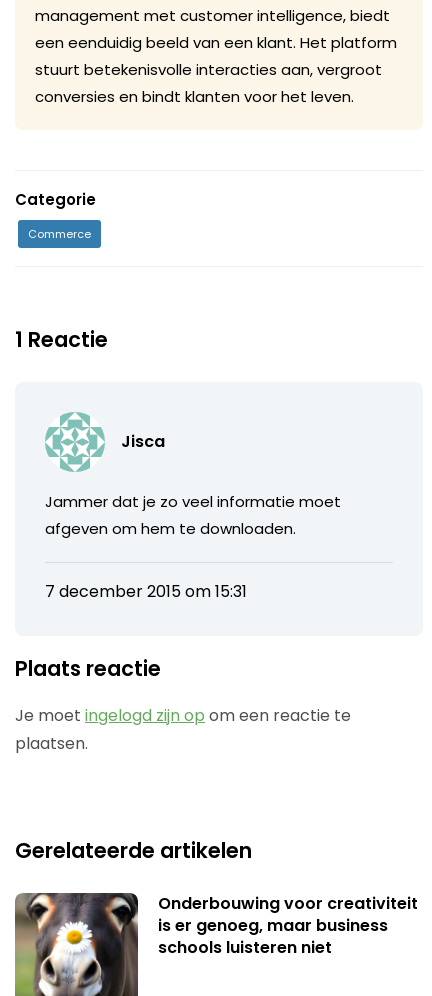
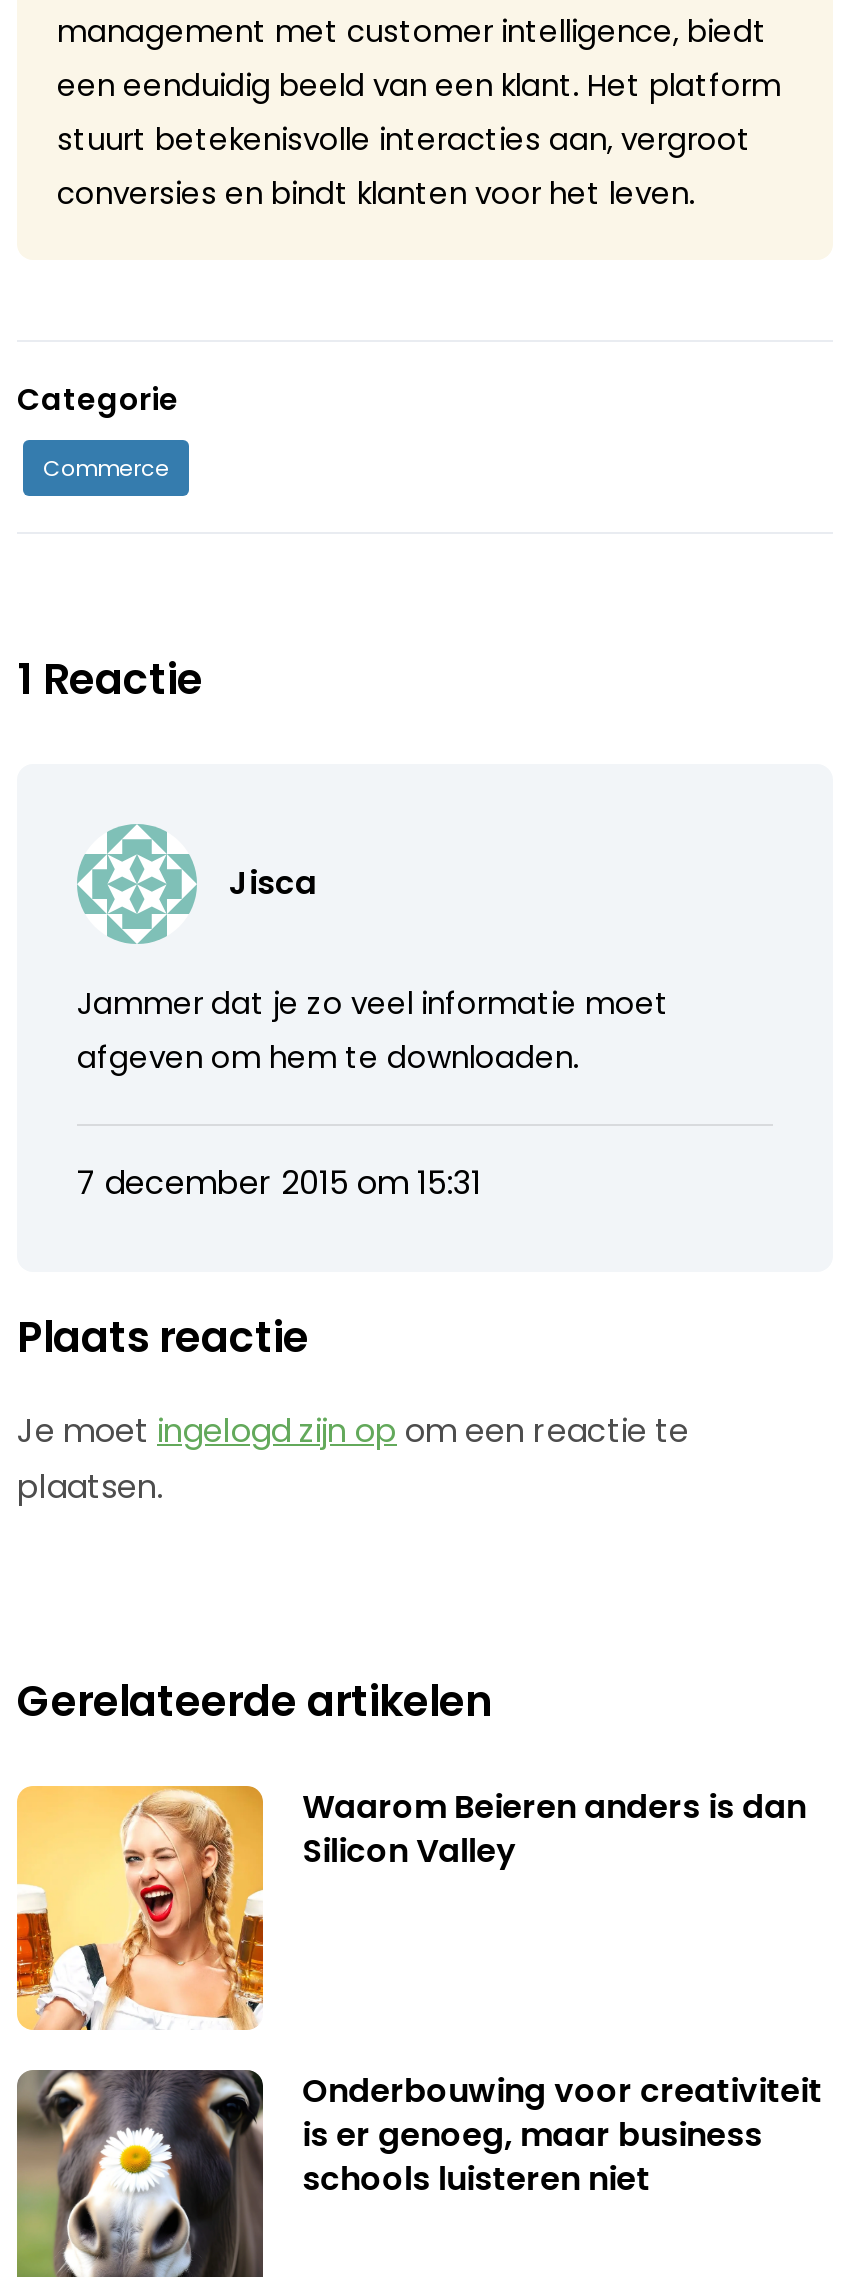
+ [image]
+ Waarom Beieren anders is dan
+ Silicon Valley
